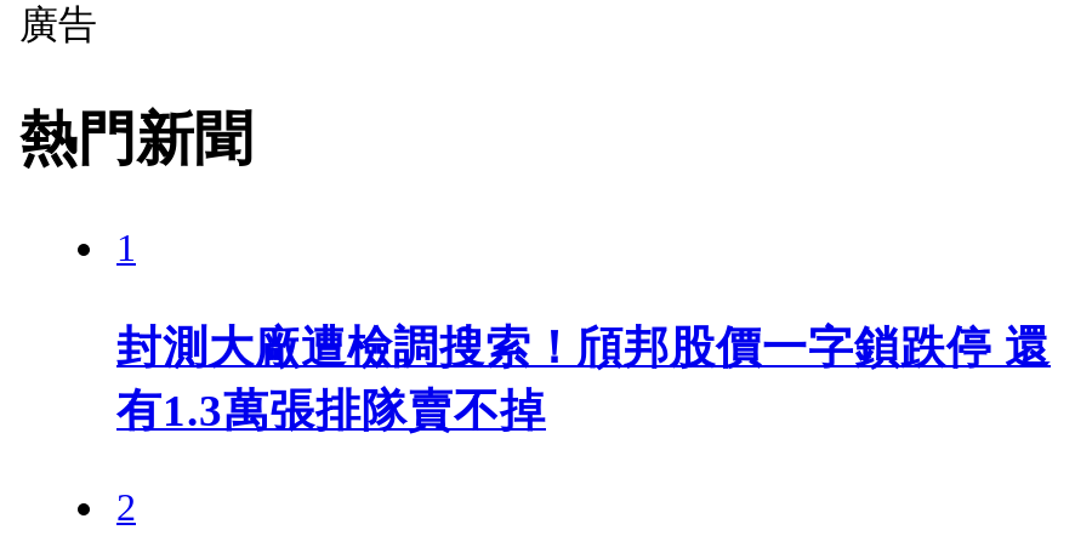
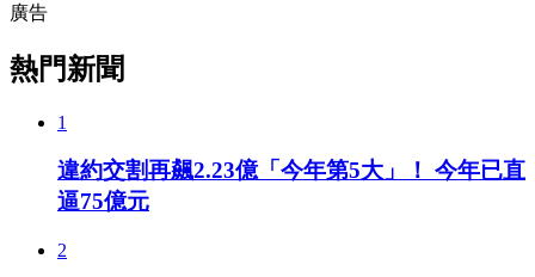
- 封測大廠遭檢調搜索！頎邦股價一字鎖跌停 還
- 有1.3萬張排隊賣不掉
+ 違約交割再飆2.23億「今年第5大」！ 今年已直
+ 逼75億元
